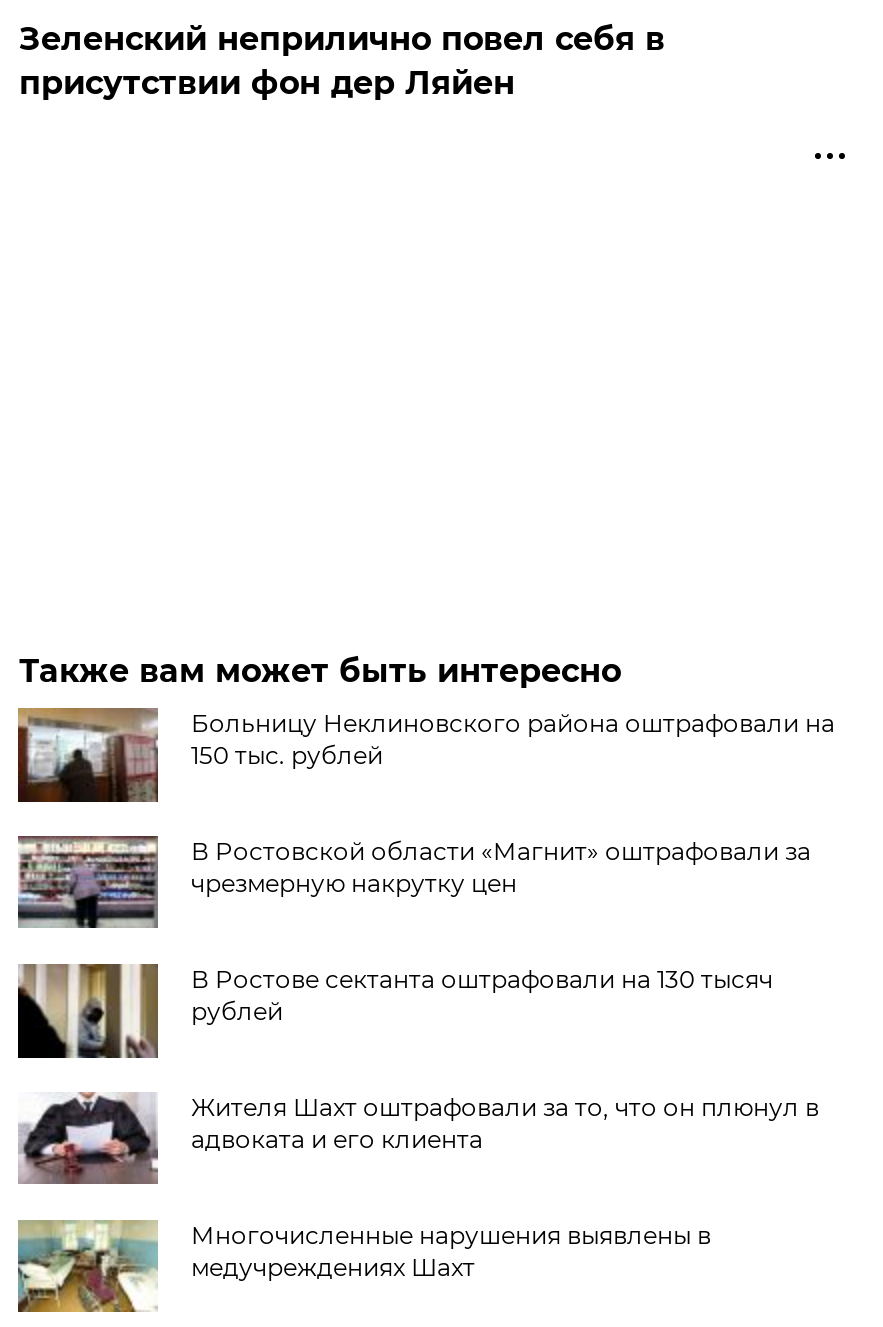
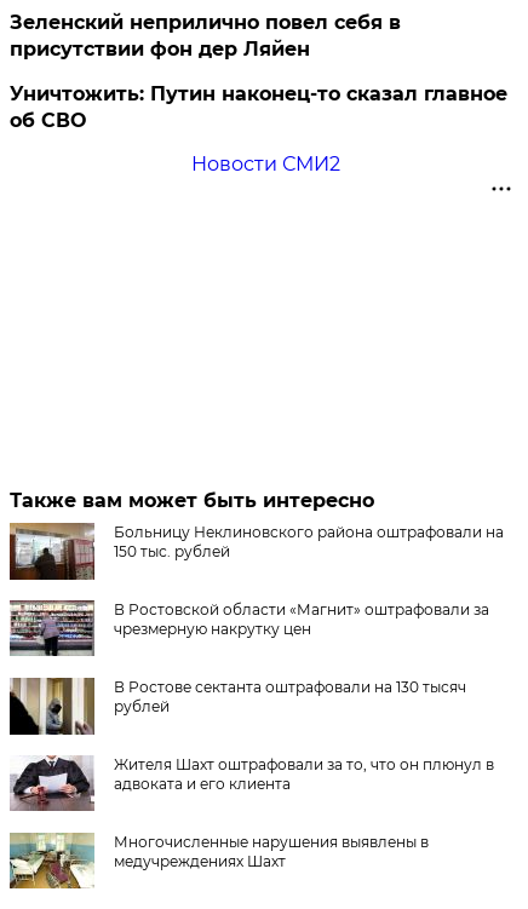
+ Уничтожить: Путин наконец-то сказал главное
+ об СВО
+ Новости СМИ2
